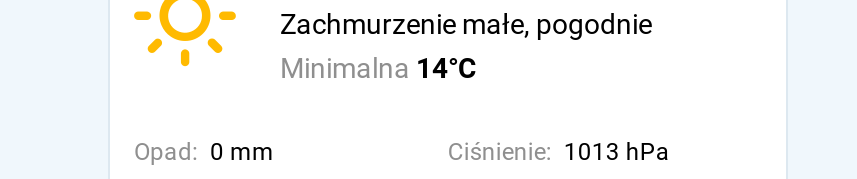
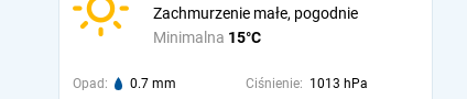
- Minimalna 14°C
+ Minimalna 15°C

- Opad: 0 mm
+ Opad:
+ 0.7 mm
